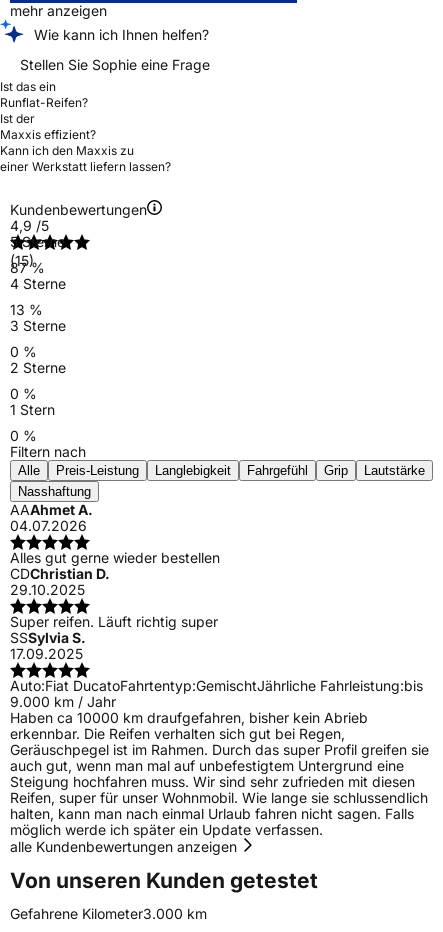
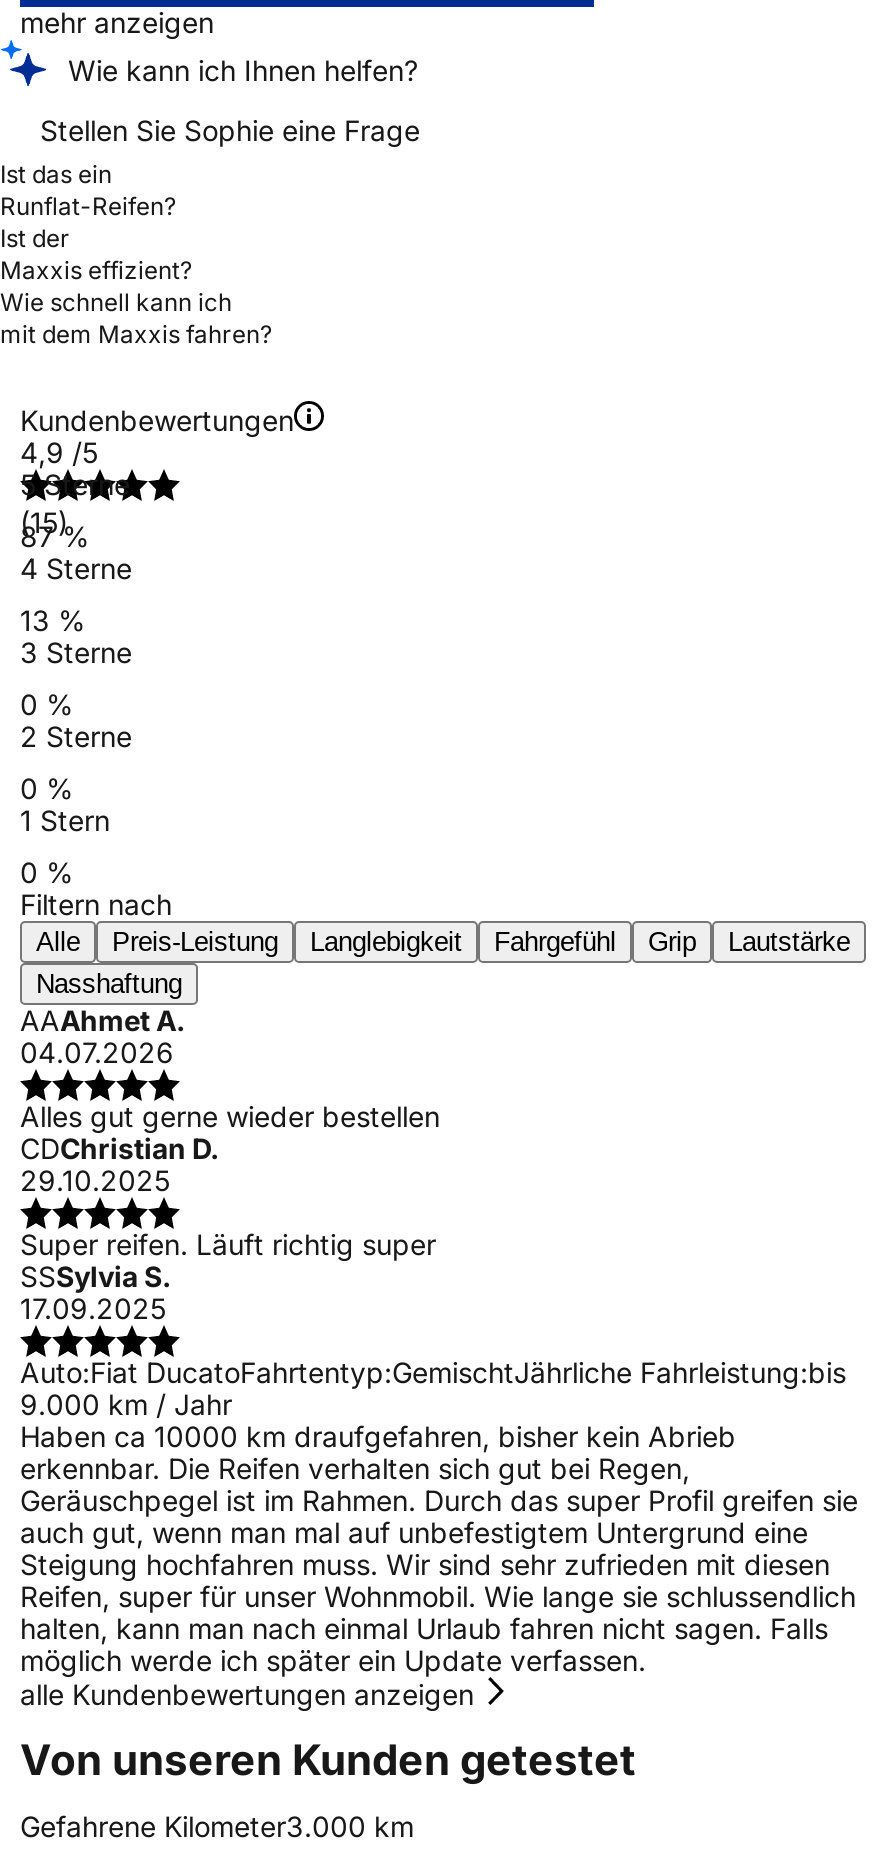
- Kann ich den Maxxis zu
- einer Werkstatt liefern lassen?
+ Wie schnell kann ich
+ mit dem Maxxis fahren?
